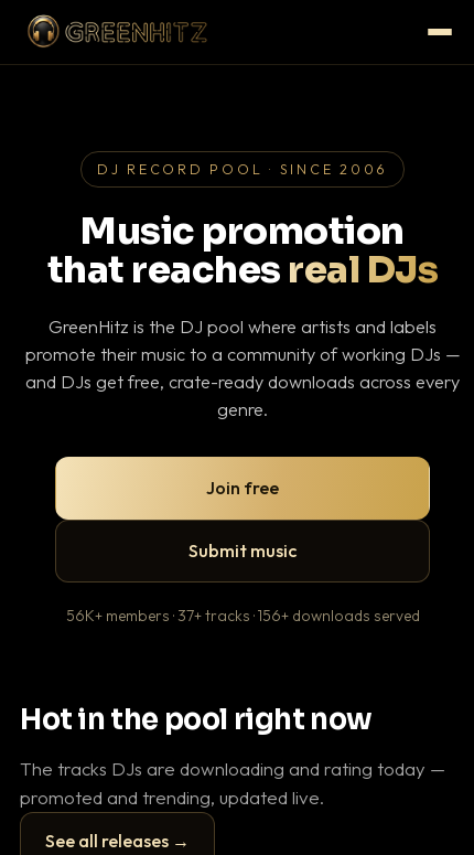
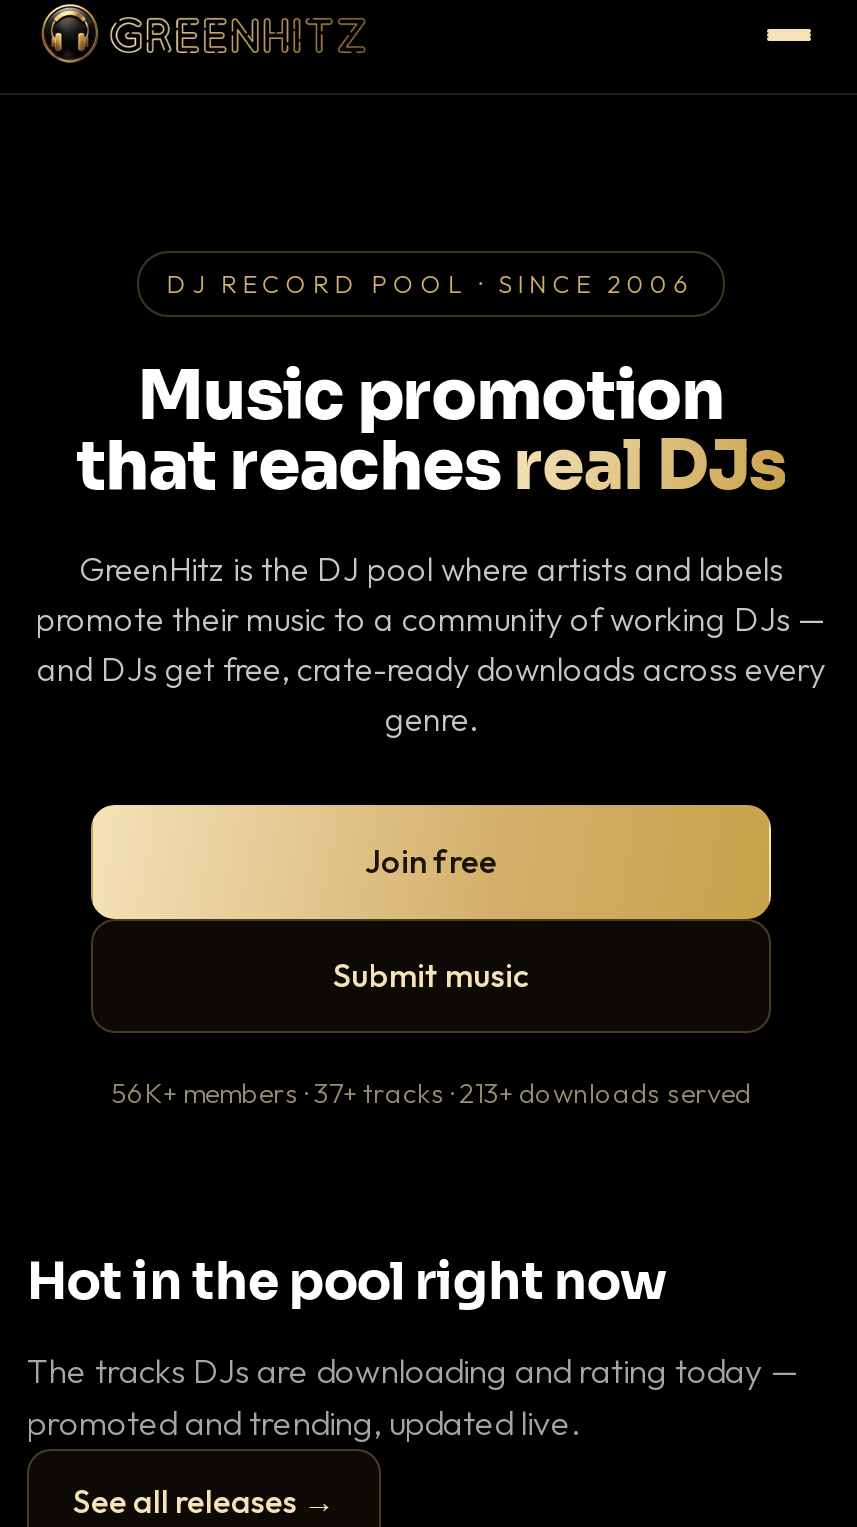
- 56K+ members · 37+ tracks · 156+ downloads served
+ 56K+ members · 37+ tracks · 213+ downloads served
